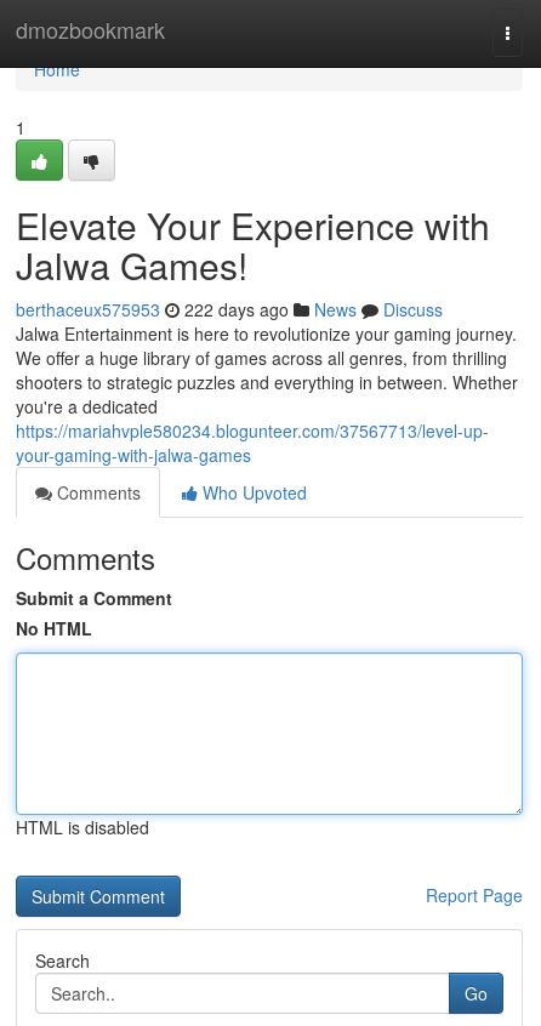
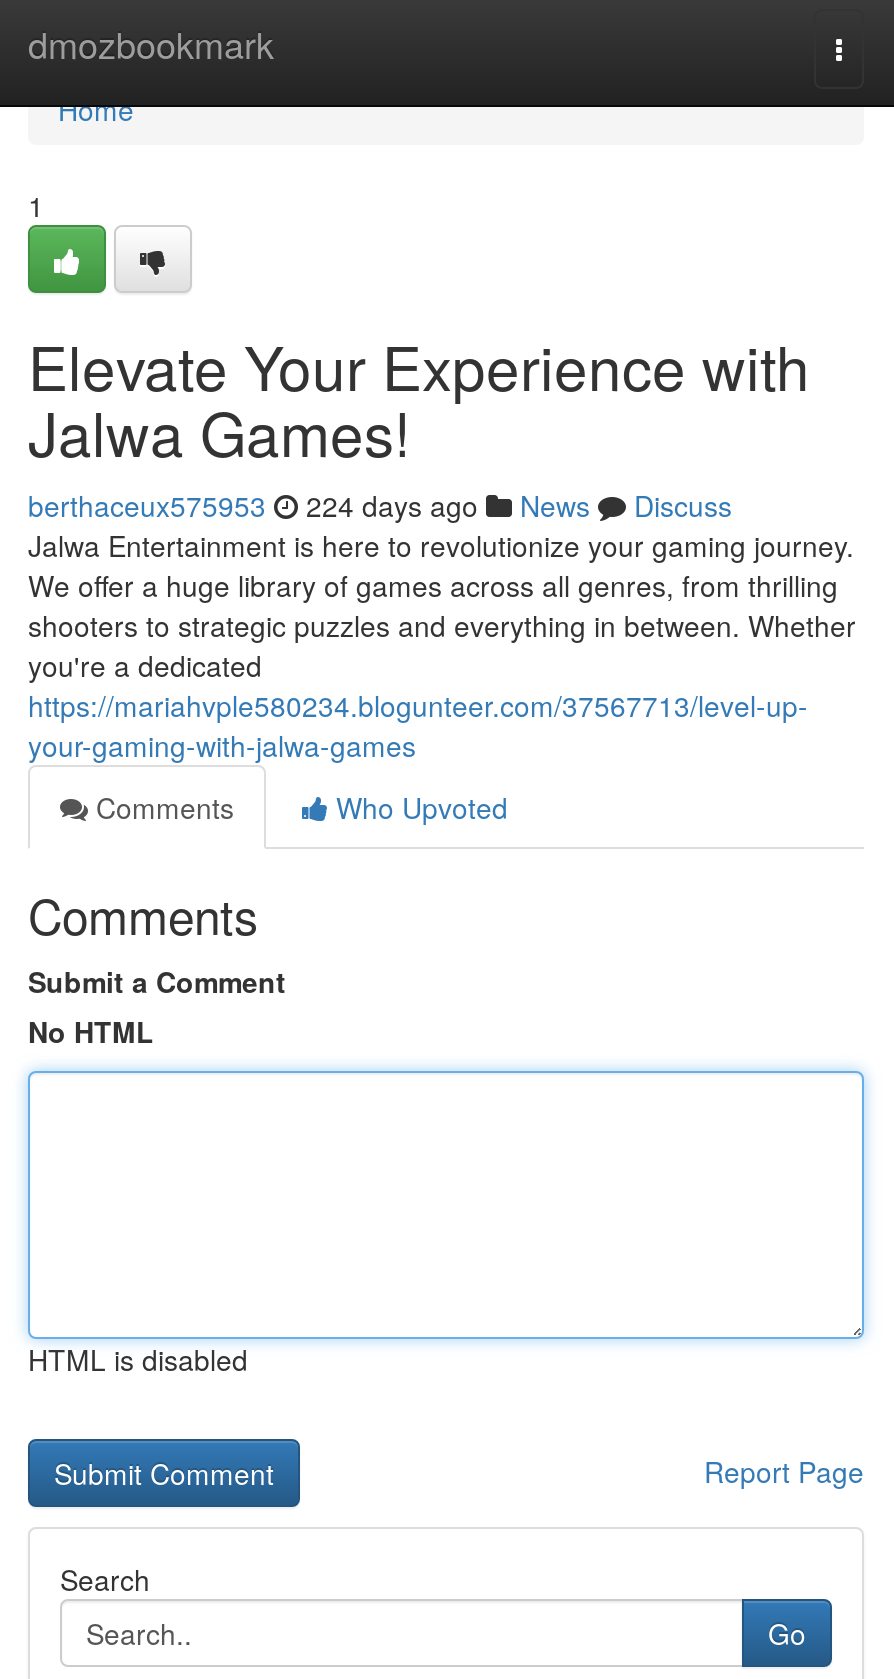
- berthaceux575953 222 days ago News Discuss
+ berthaceux575953 224 days ago News Discuss
